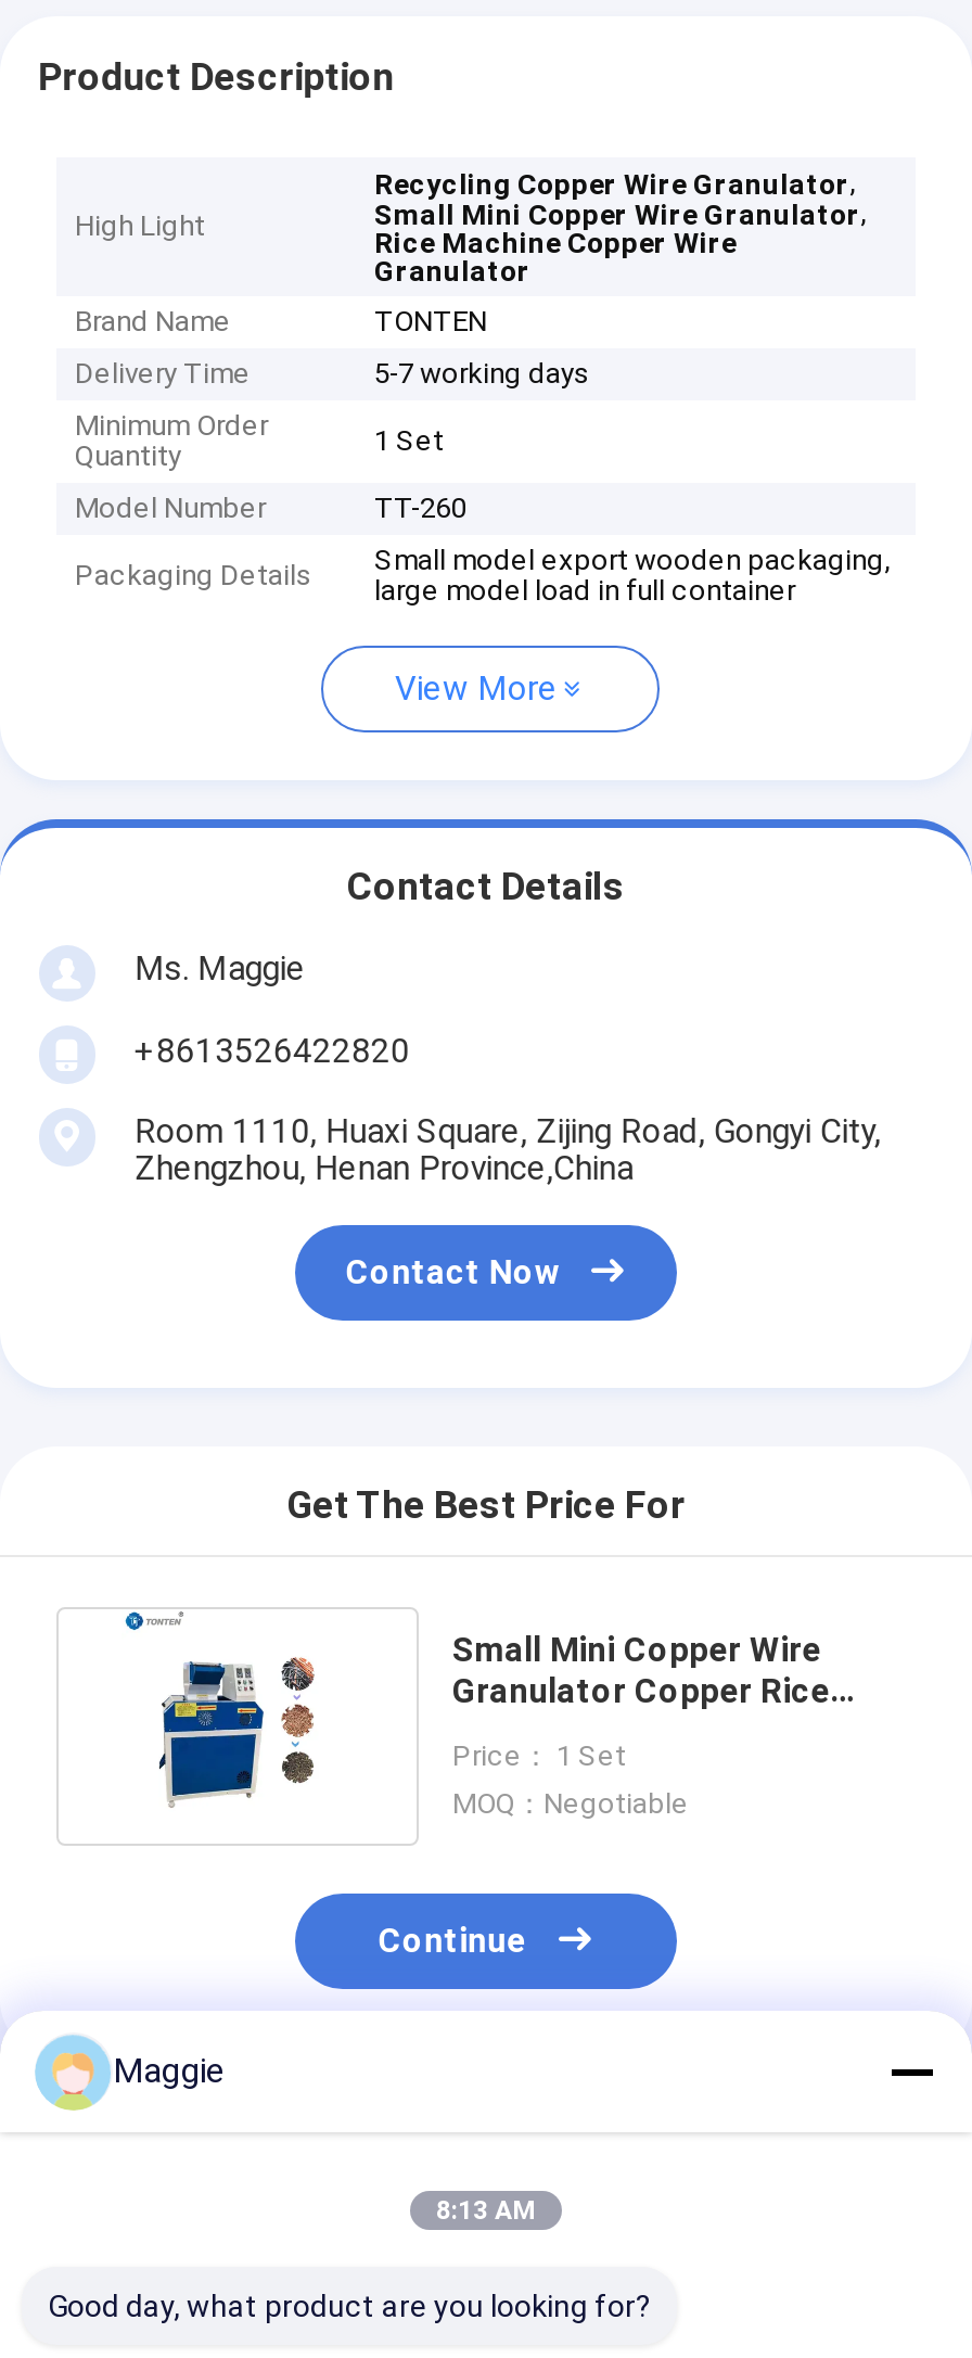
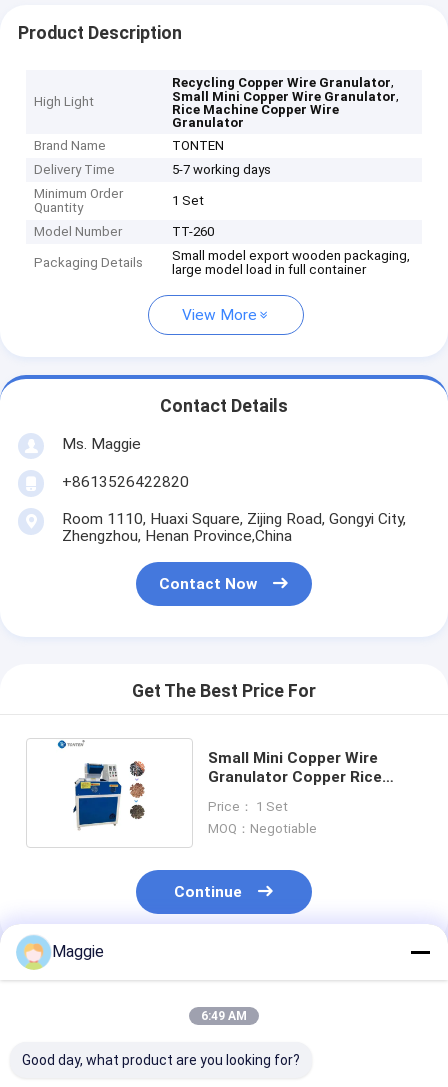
- 8:13 AM
+ 6:49 AM
